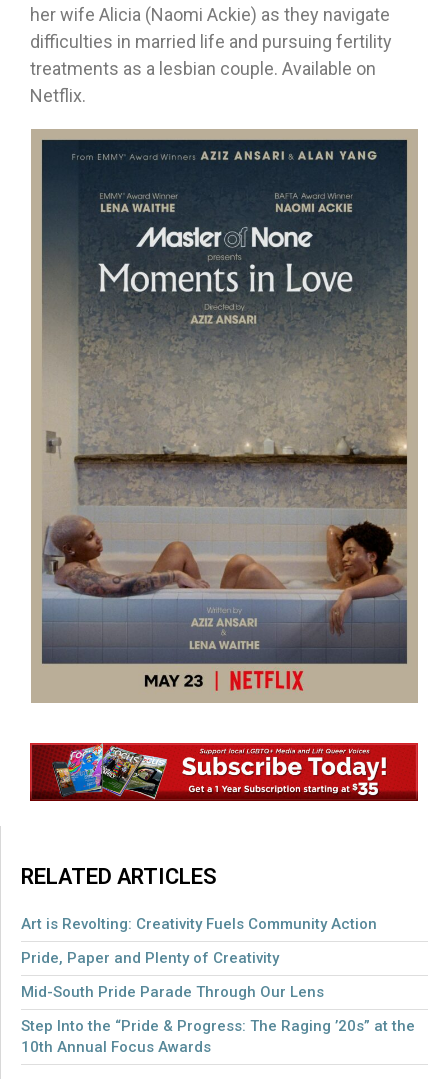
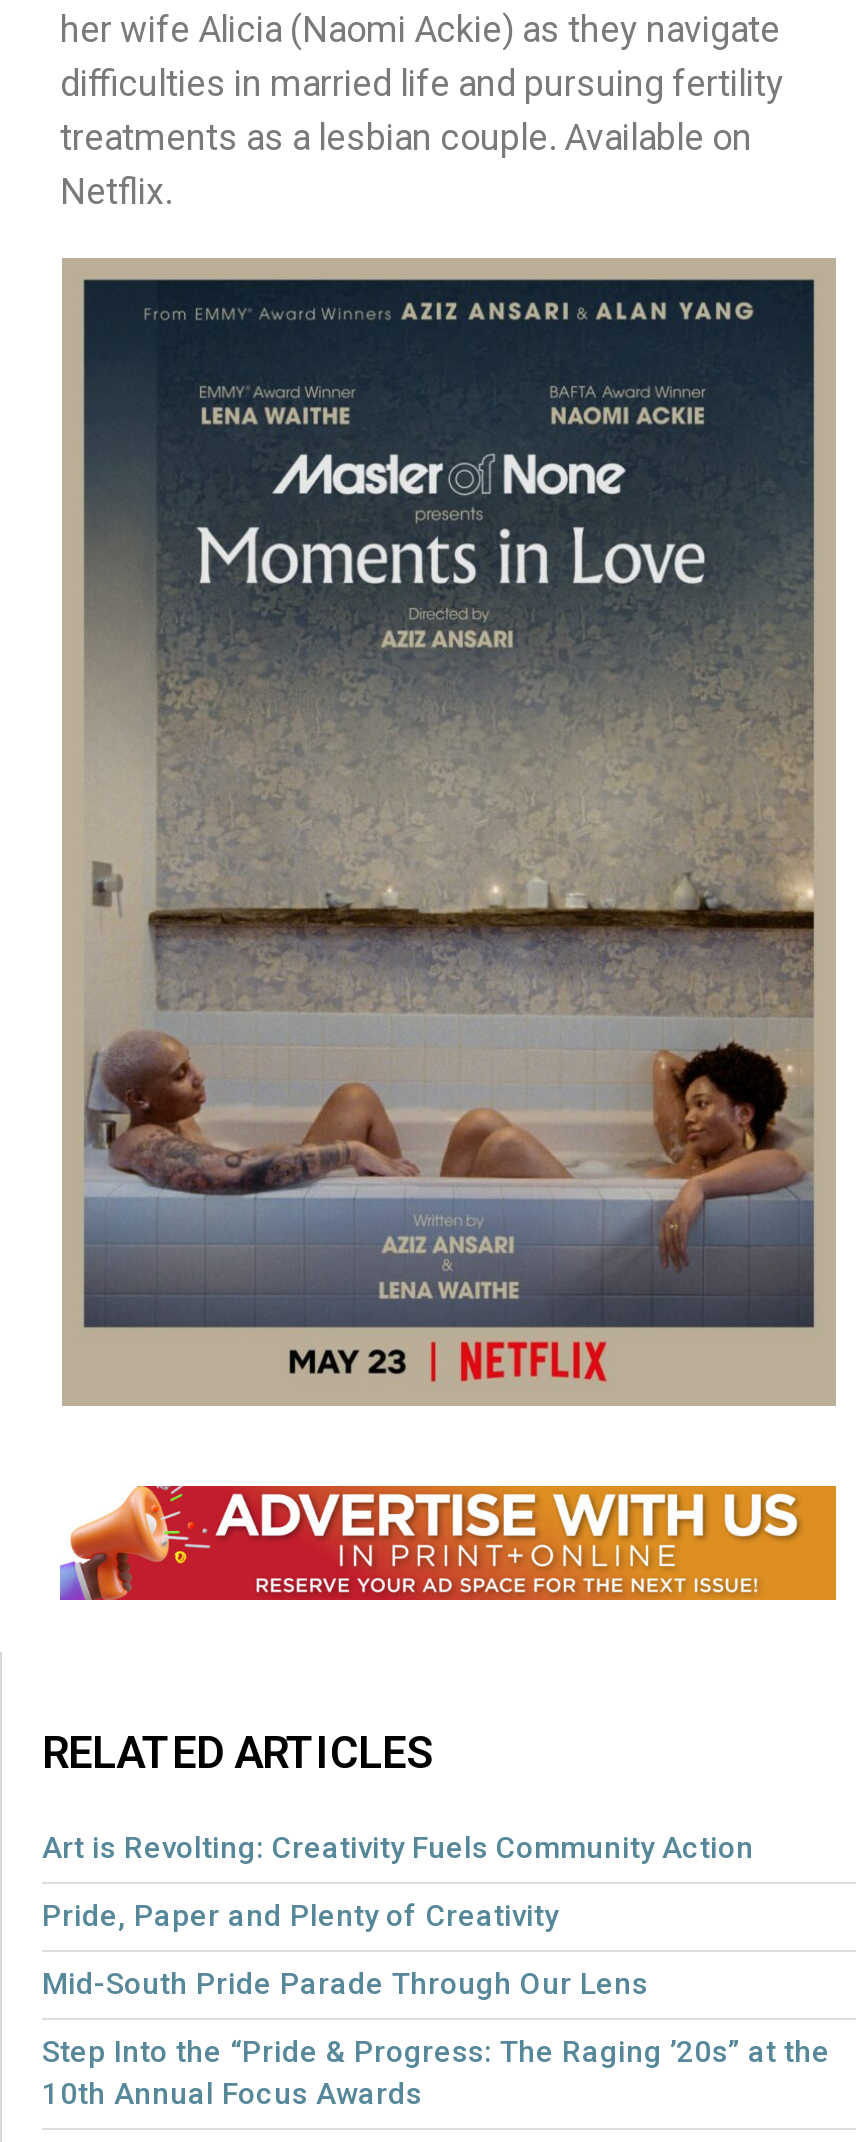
- [image]
+ [image]
